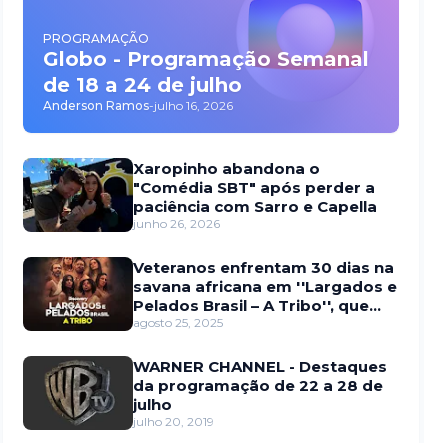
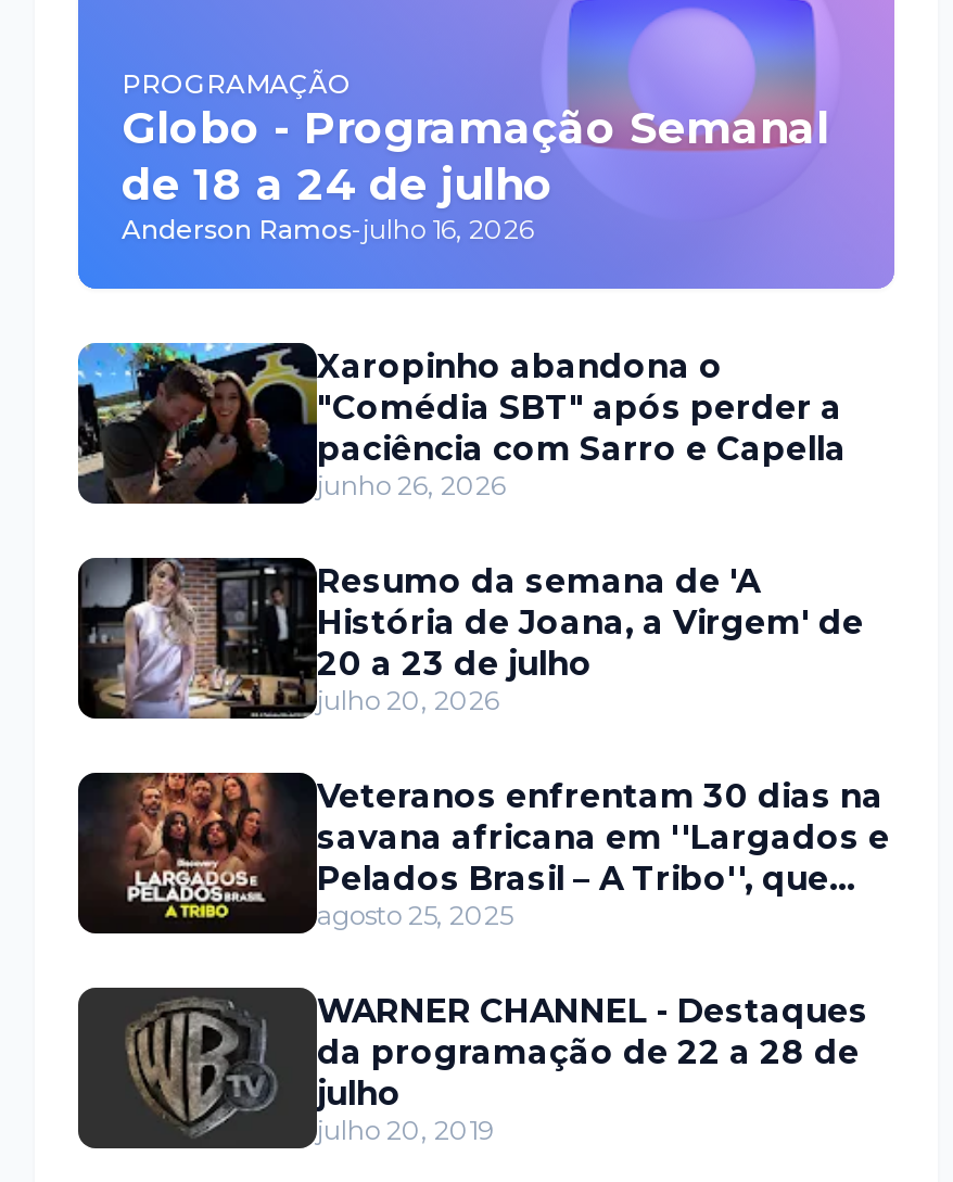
+ [image]
+ Resumo da semana de 'A
+ História de Joana, a Virgem' de
+ 20 a 23 de julho
+ julho 20, 2026
